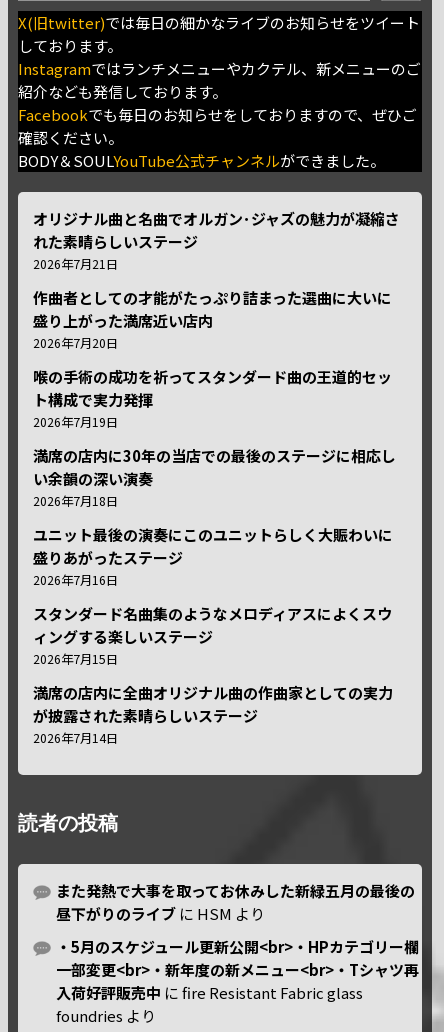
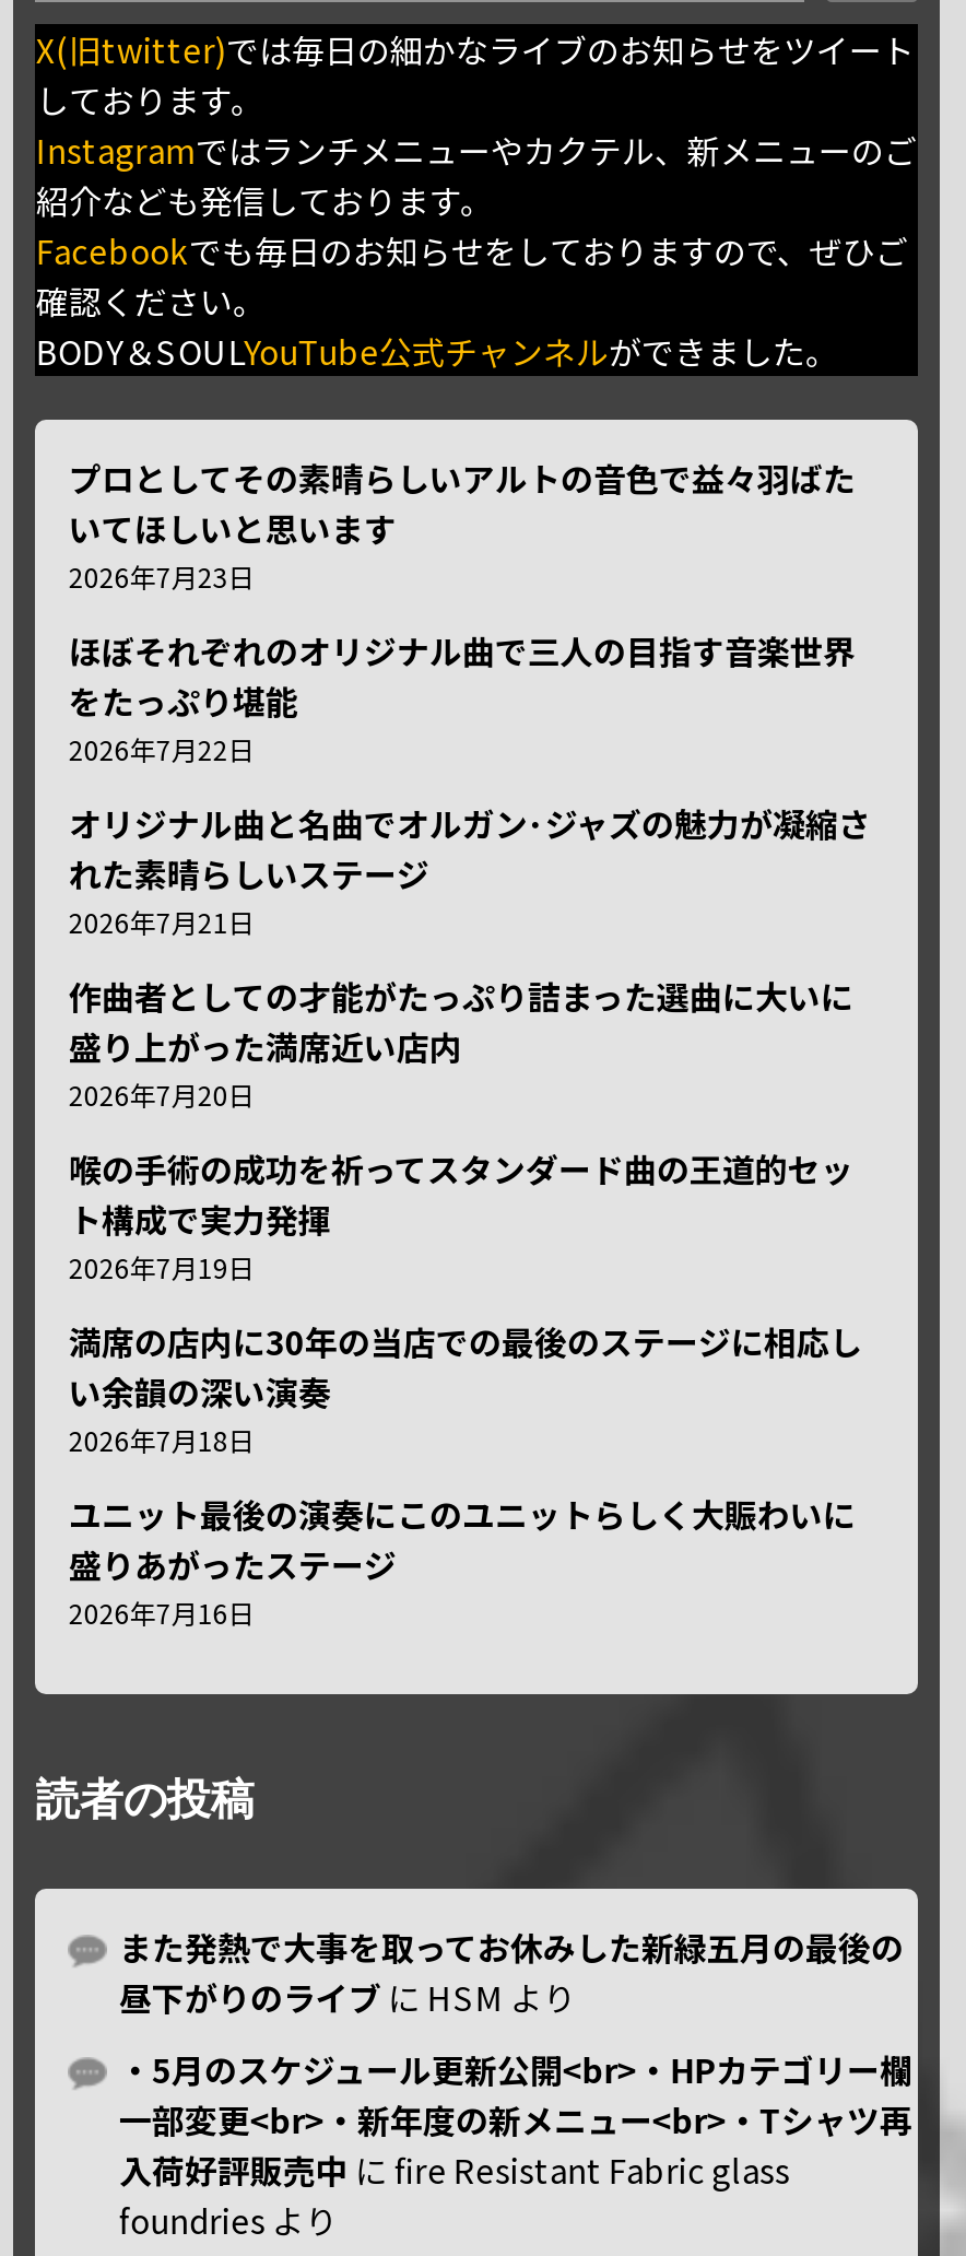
+ プロとしてその素晴らしいアルトの音色で益々羽ばた
+ いてほしいと思います
+ 2026年7月23日
+ ほぼそれぞれのオリジナル曲で三人の目指す音楽世界
+ をたっぷり堪能
+ 2026年7月22日

moved down: オリジナル曲と名曲でオルガン･ジャズの魅力が凝縮さ | れた素晴らしいステージ | 2026年7月21日 | ... | 盛りあがったステージ | 2026年7月16日

- スタンダード名曲集のようなメロディアスによくスウ
- ィングする楽しいステージ
- 2026年7月15日
- 満席の店内に全曲オリジナル曲の作曲家としての実力
- が披露された素晴らしいステージ
- 2026年7月14日
